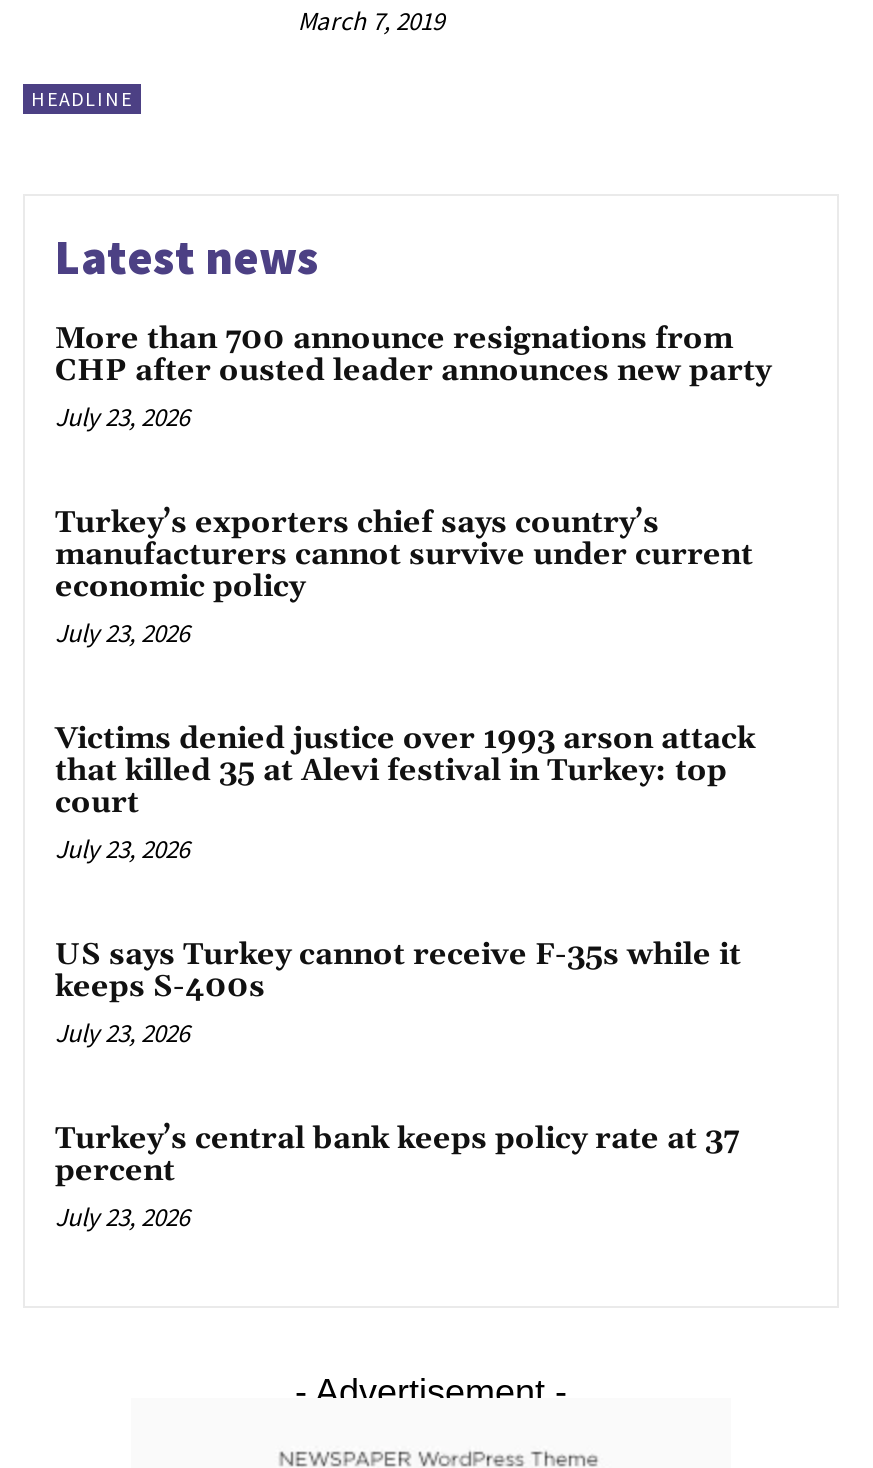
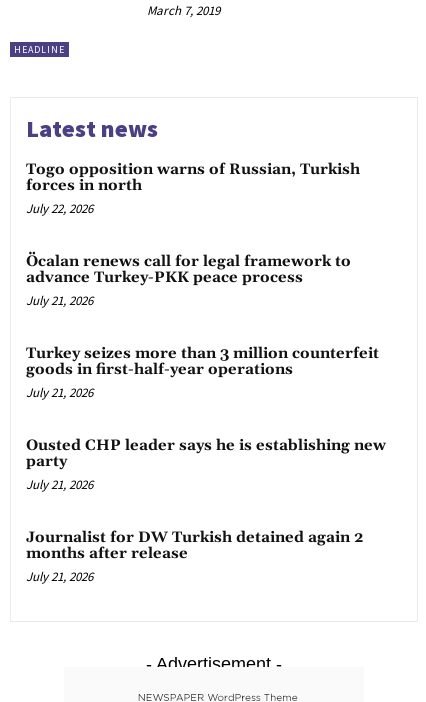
- More than 700 announce resignations from
- CHP after ousted leader announces new party
- July 23, 2026
+ Togo opposition warns of Russian, Turkish
+ forces in north
+ July 22, 2026

- Turkey’s exporters chief says country’s
- manufacturers cannot survive under current
- economic policy
- July 23, 2026
+ Öcalan renews call for legal framework to
+ advance Turkey-PKK peace process
+ July 21, 2026

- Victims denied justice over 1993 arson attack
- that killed 35 at Alevi festival in Turkey: top
- court
- July 23, 2026
+ Turkey seizes more than 3 million counterfeit
+ goods in first-half-year operations
+ July 21, 2026

- US says Turkey cannot receive F-35s while it
- keeps S-400s
- July 23, 2026
+ Ousted CHP leader says he is establishing new
+ party
+ July 21, 2026

- Turkey’s central bank keeps policy rate at 37
- percent
- July 23, 2026
+ Journalist for DW Turkish detained again 2
+ months after release
+ July 21, 2026
